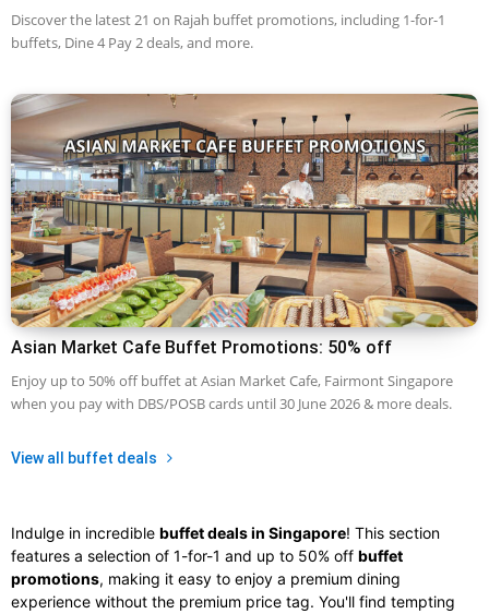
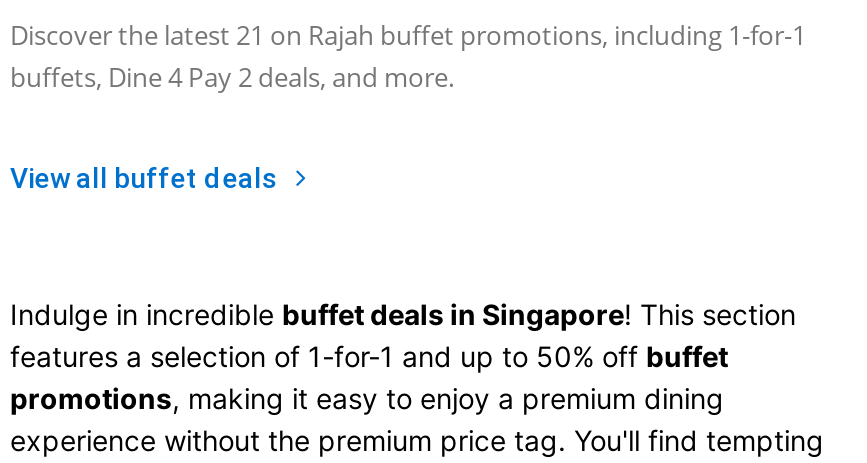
- [image]
- Asian Market Cafe Buffet Promotions: 50% off
- Enjoy up to 50% off buffet at Asian Market Cafe, Fairmont Singapore
- when you pay with DBS/POSB cards until 30 June 2026 & more deals.
